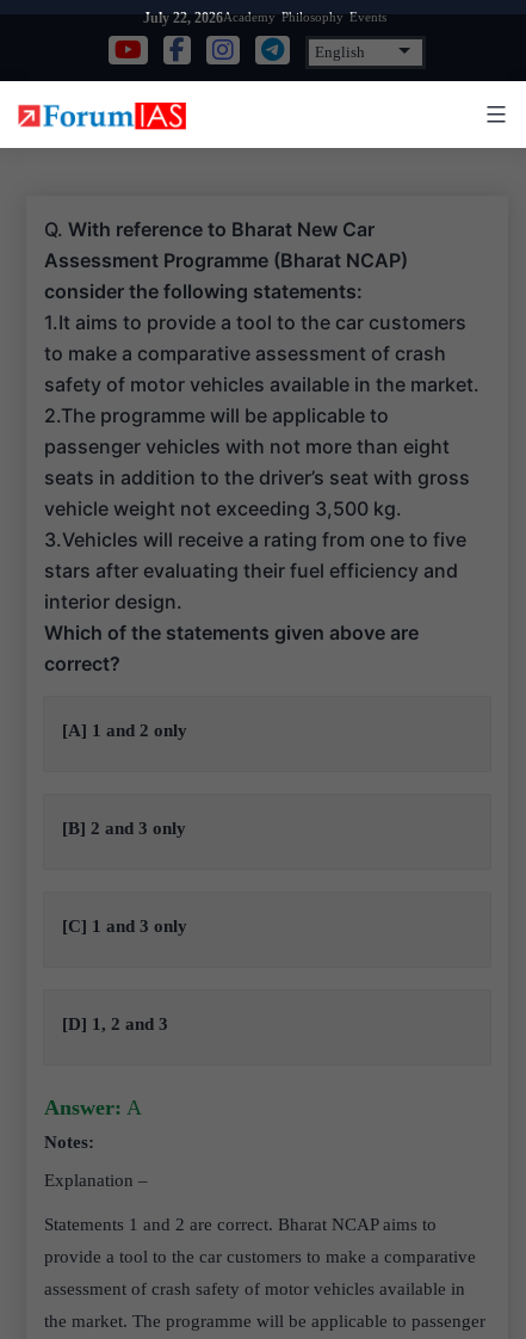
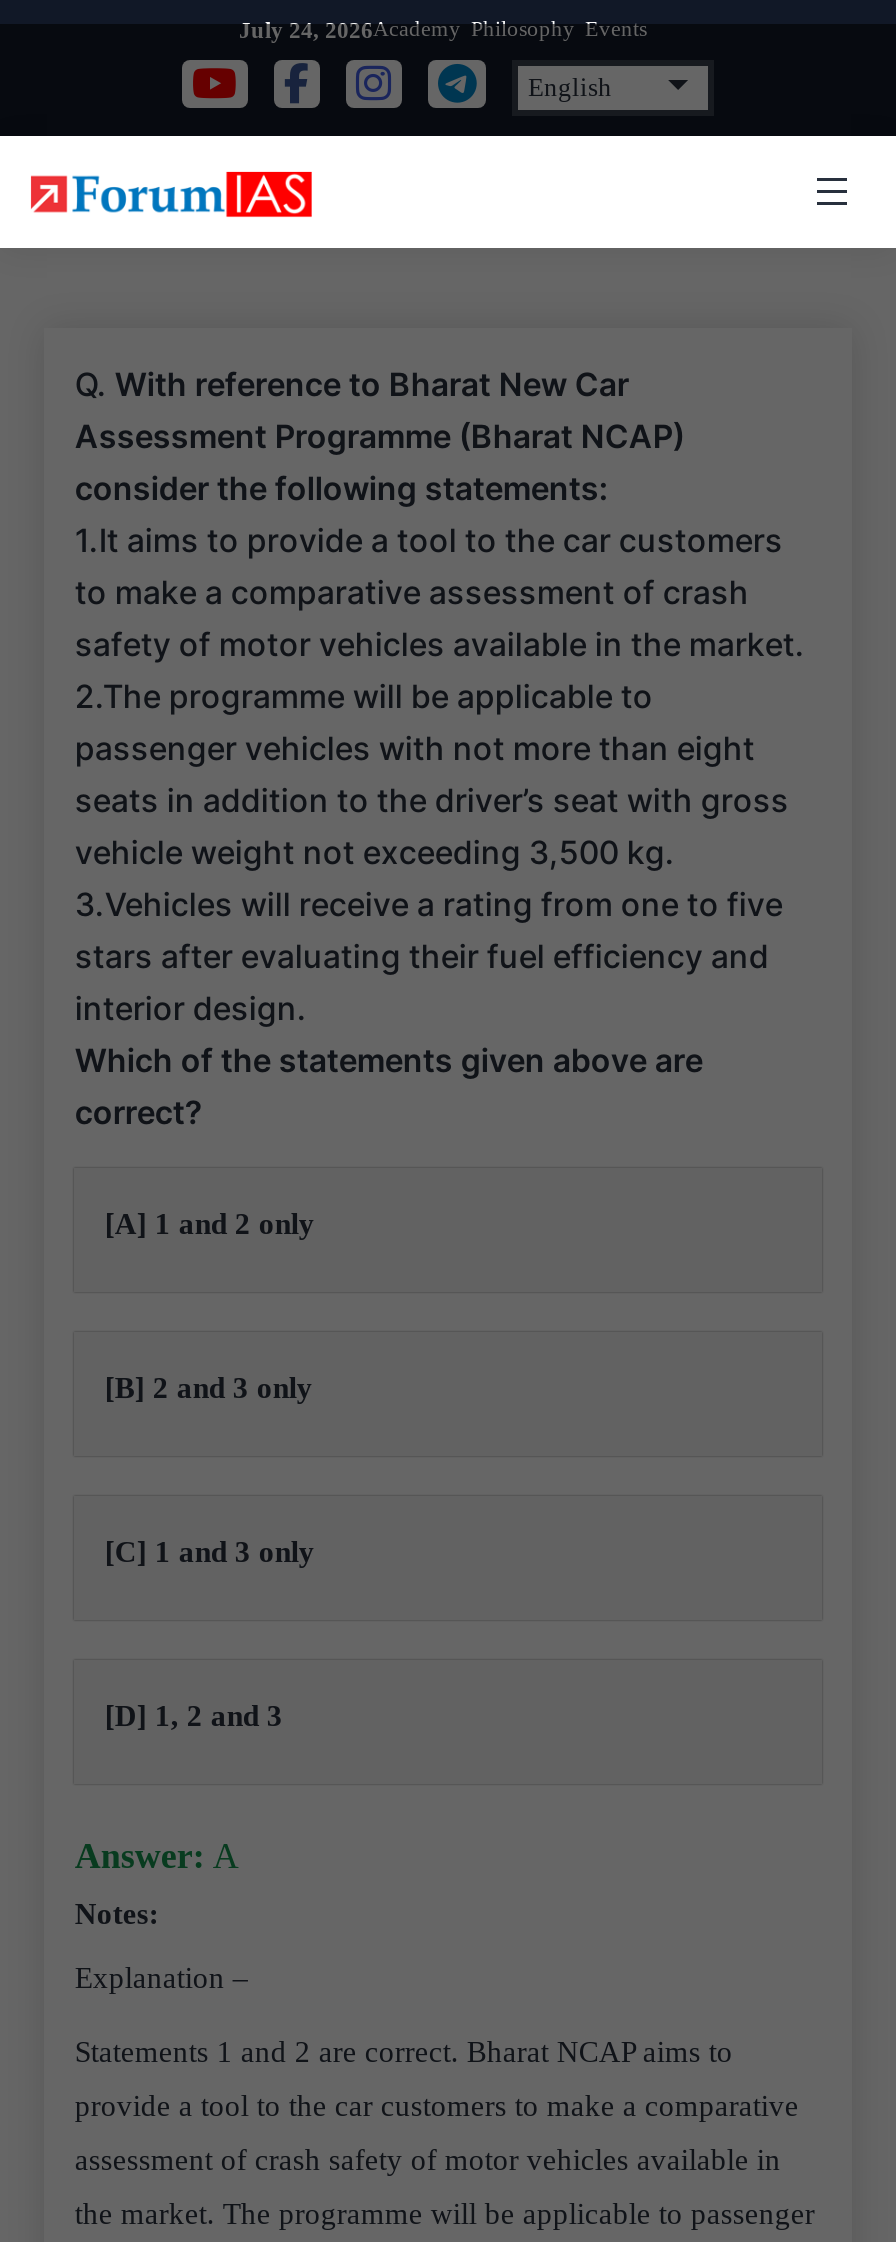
- July 22, 2026Academy Philosophy Events
+ July 24, 2026Academy Philosophy Events
